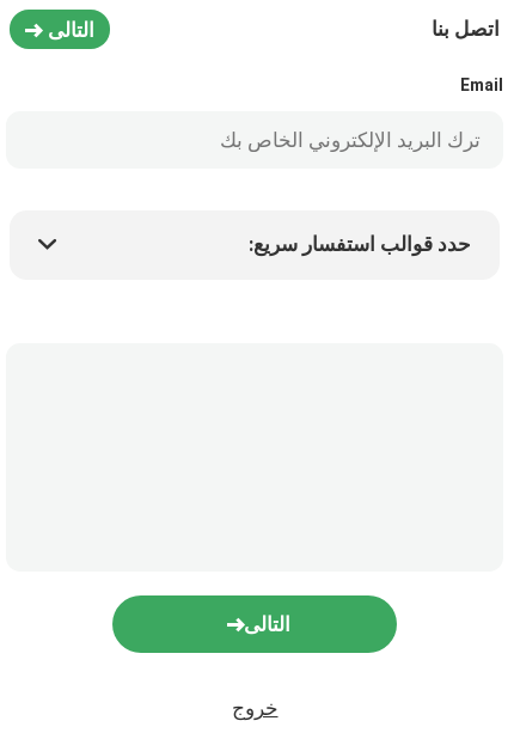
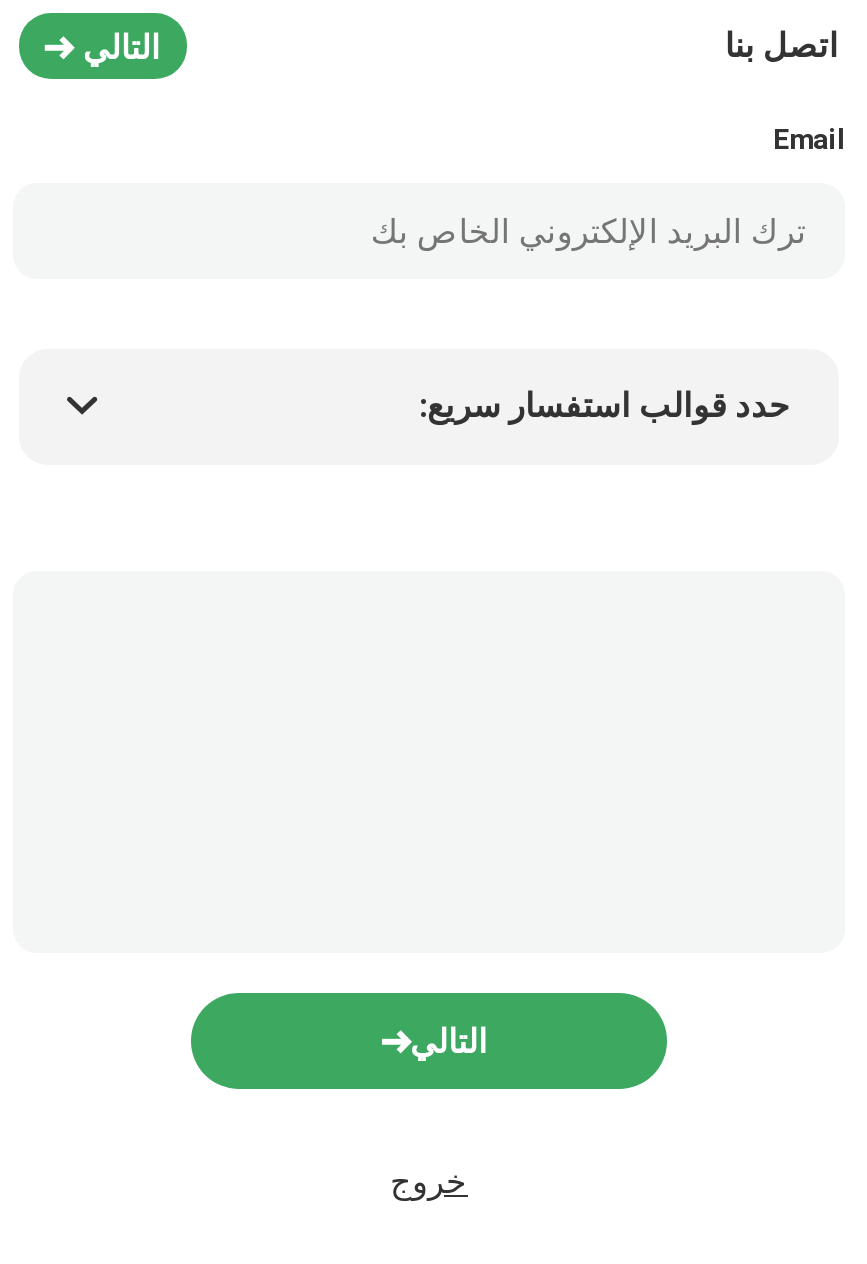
- التالى
+ التالي

- التالى
+ التالي
